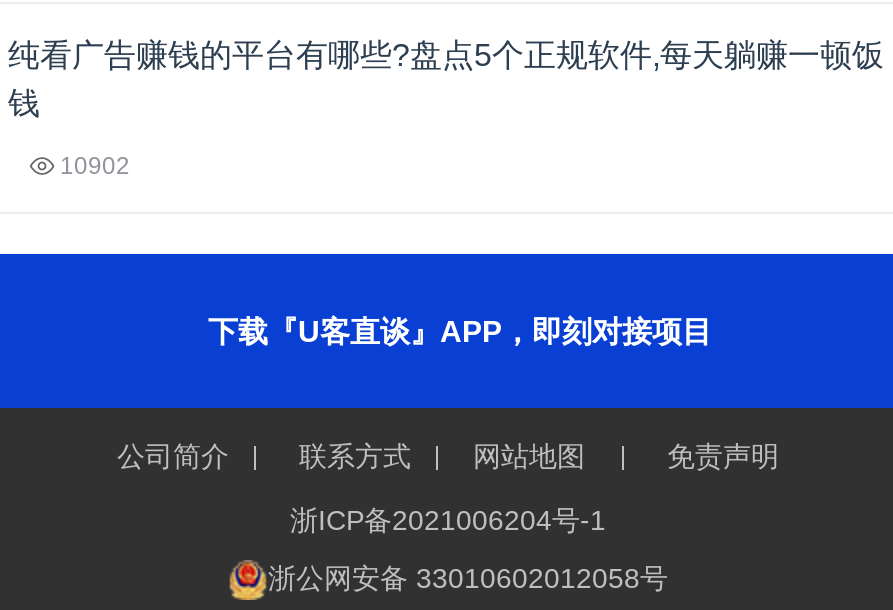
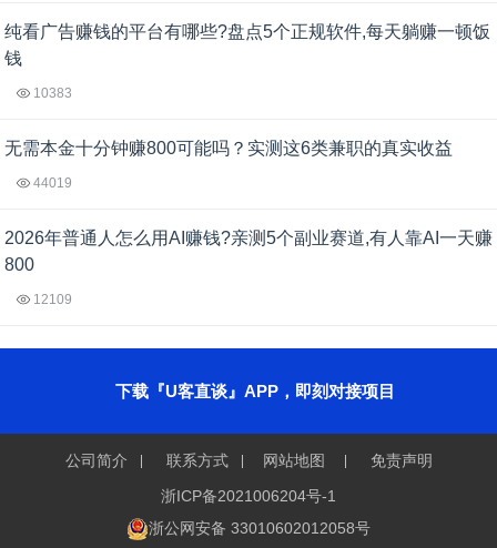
- 10902
+ 10383
+ 无需本金十分钟赚800可能吗？实测这6类兼职的真实收益
+ 44019
+ 2026年普通人怎么用AI赚钱?亲测5个副业赛道,有人靠AI一天赚
+ 800
+ 12109
